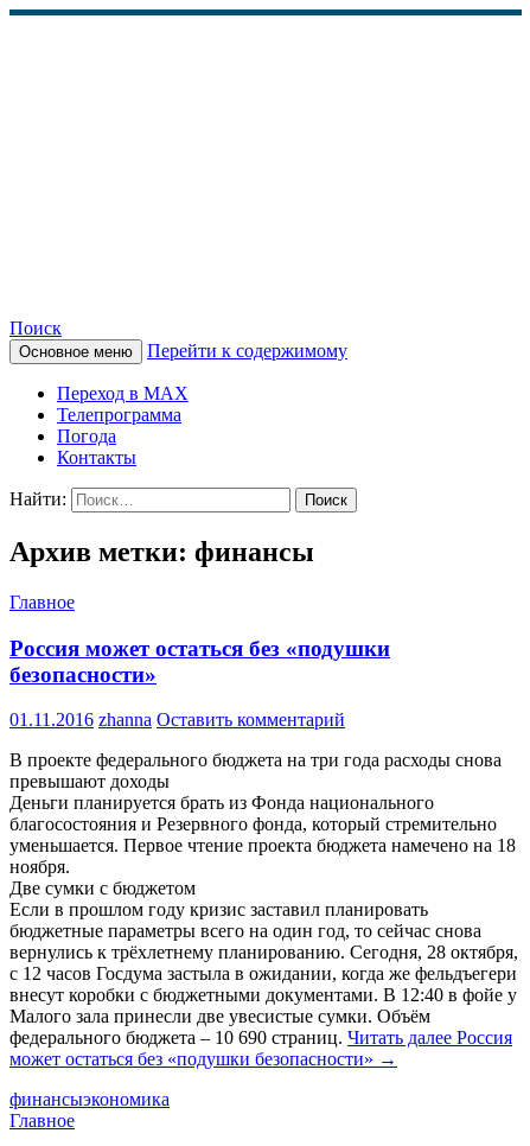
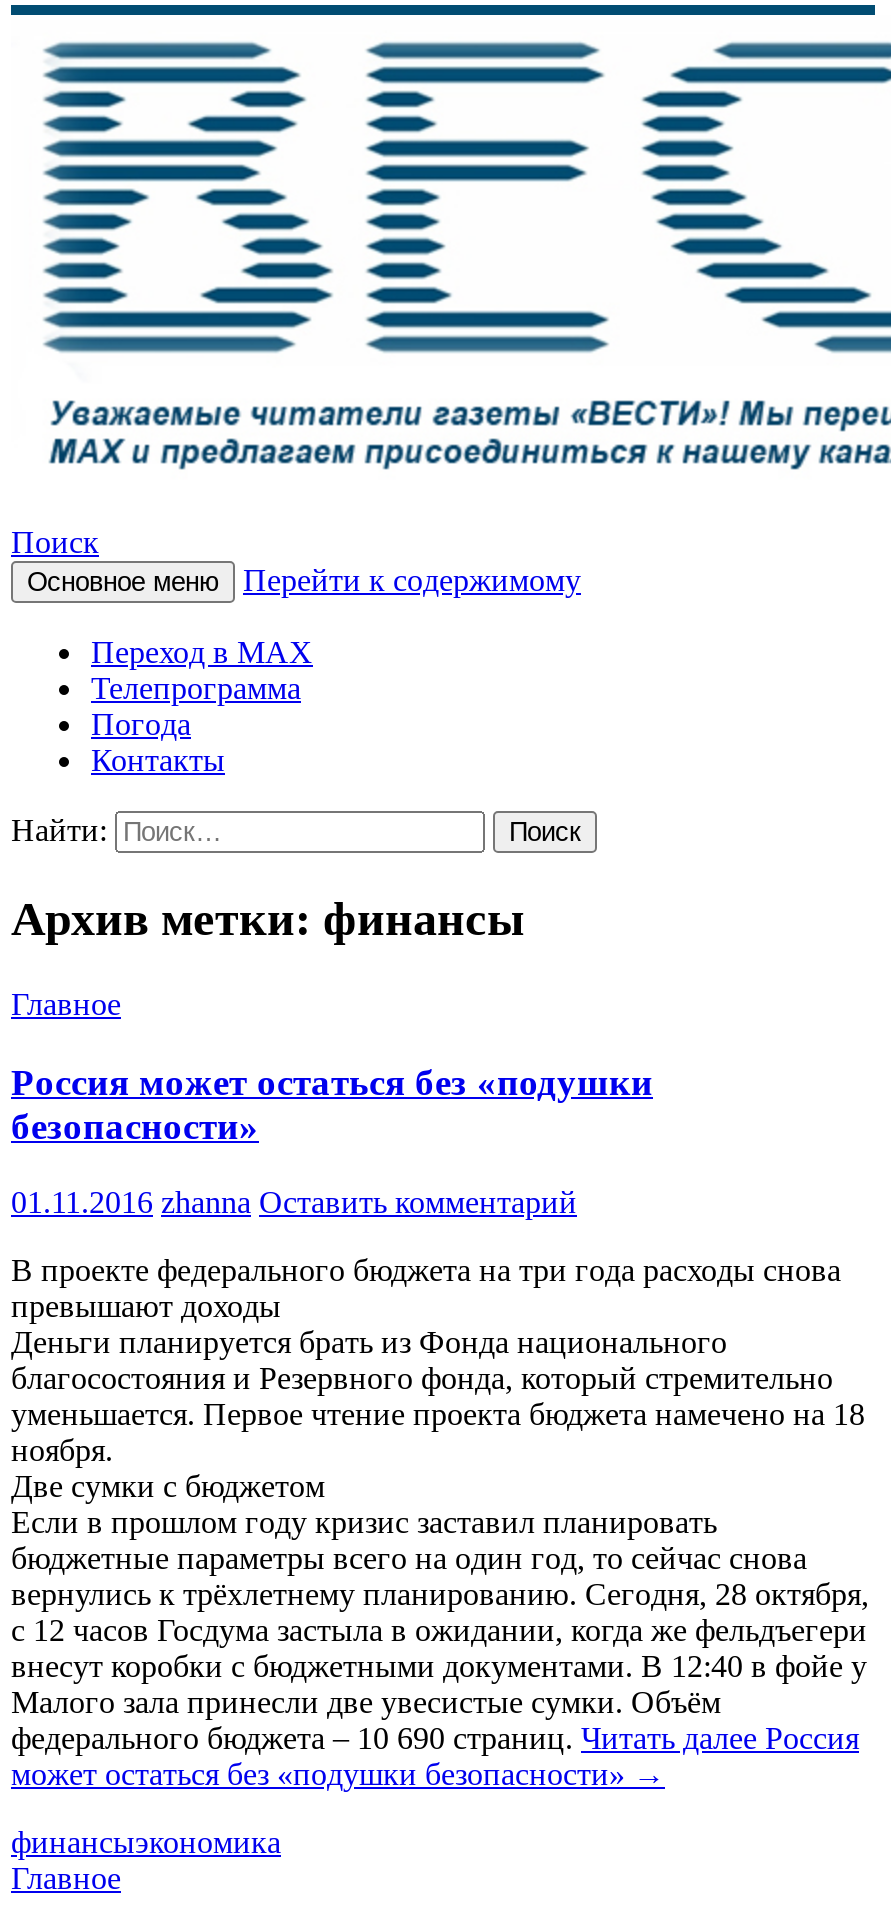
+ [image]

+ [image]

+ [image]

+ [image]
